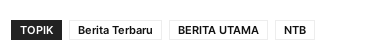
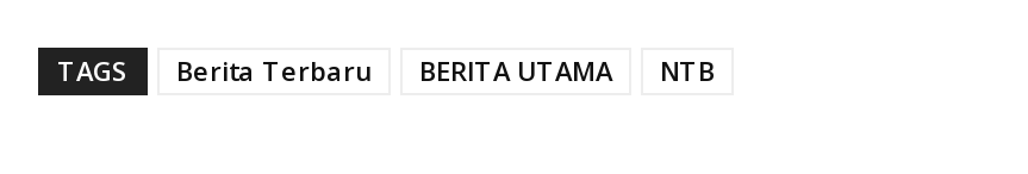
- TOPIK
+ TAGS
